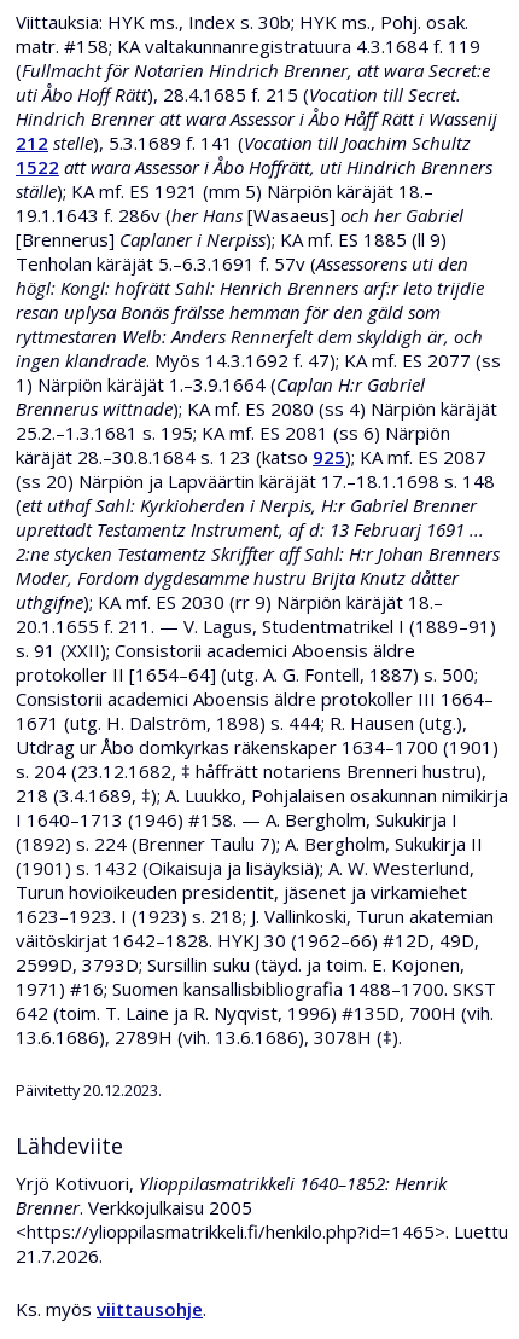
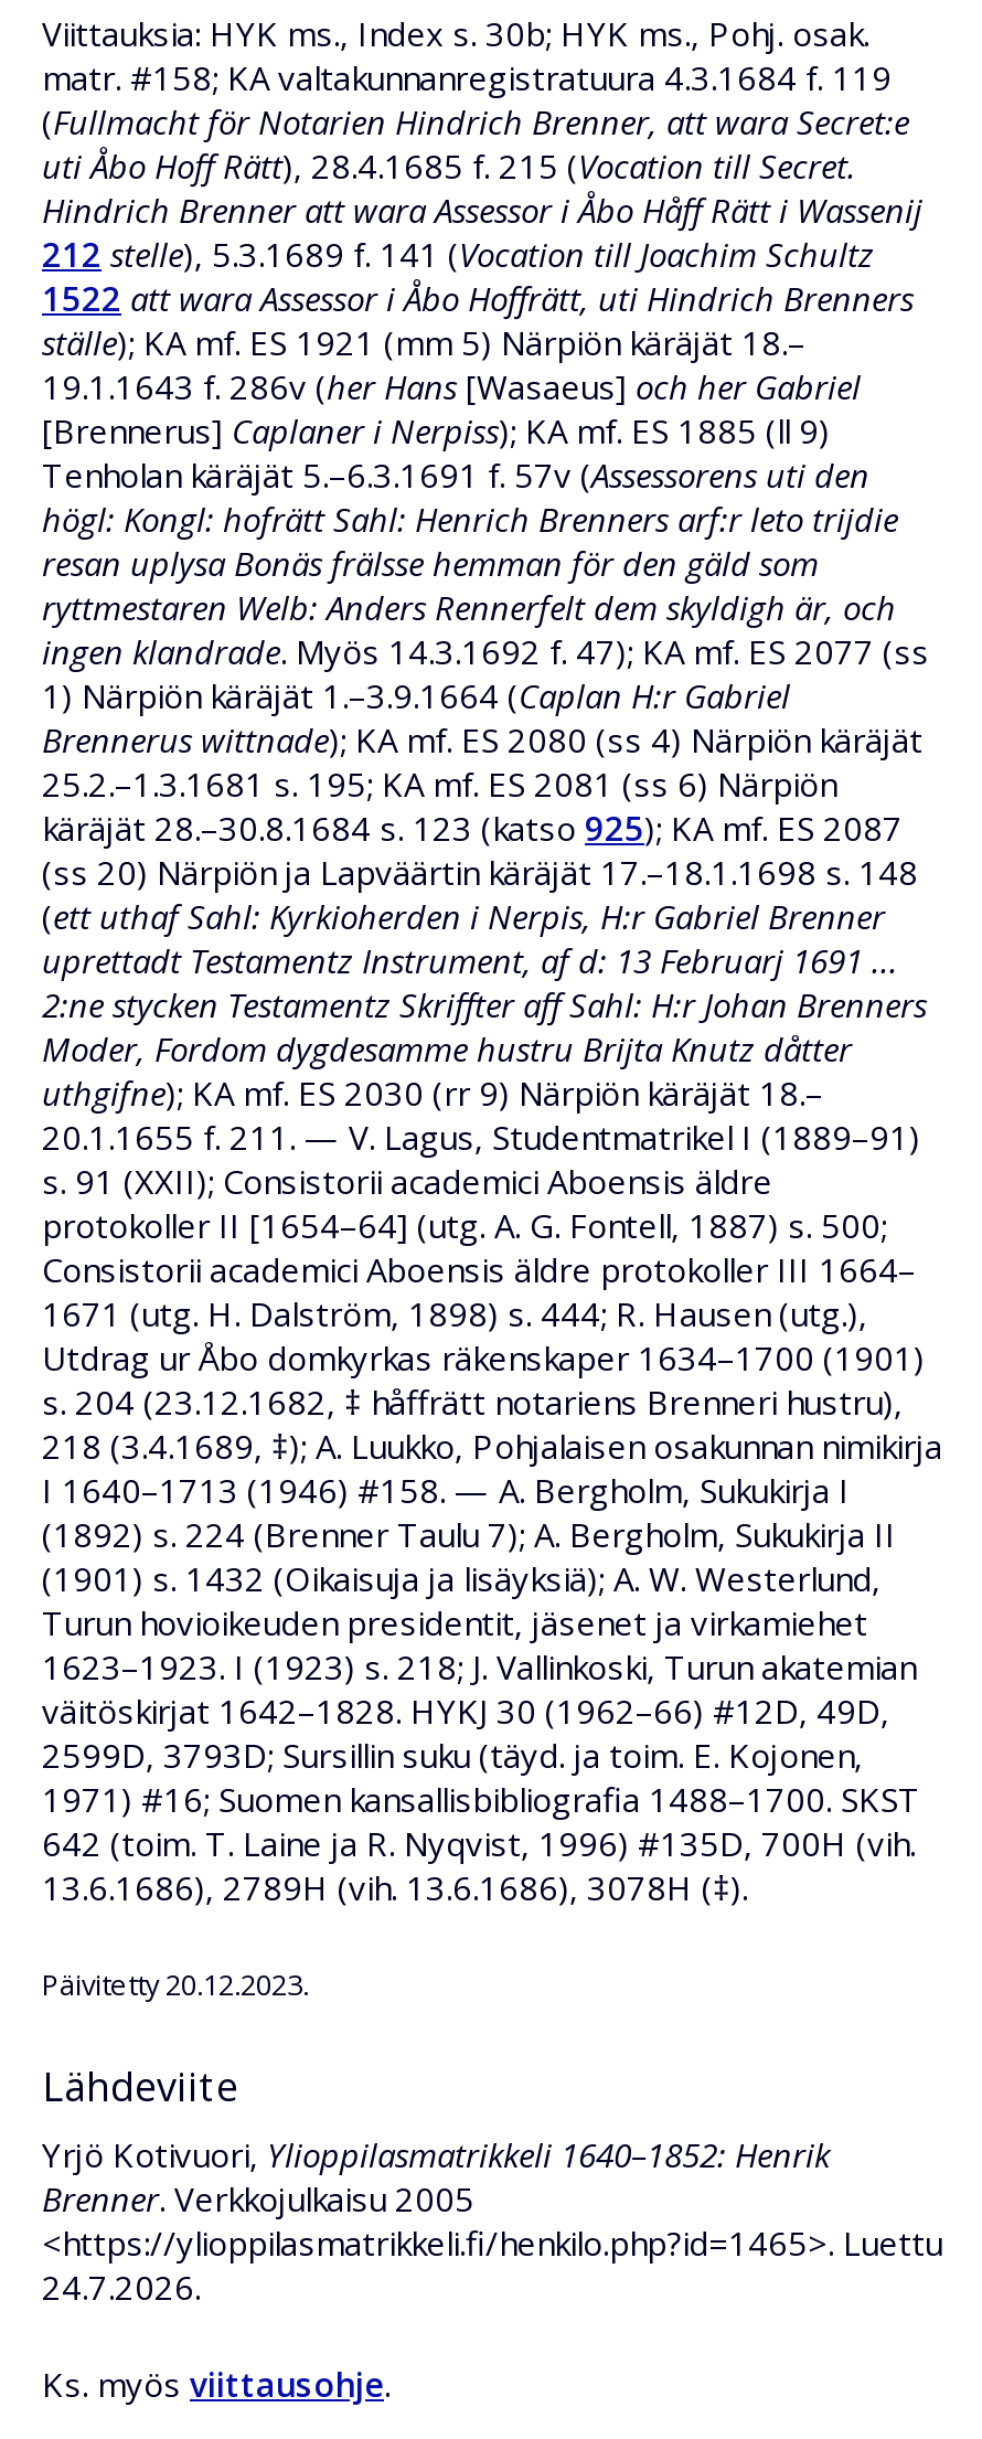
- 21.7.2026.
+ 24.7.2026.
